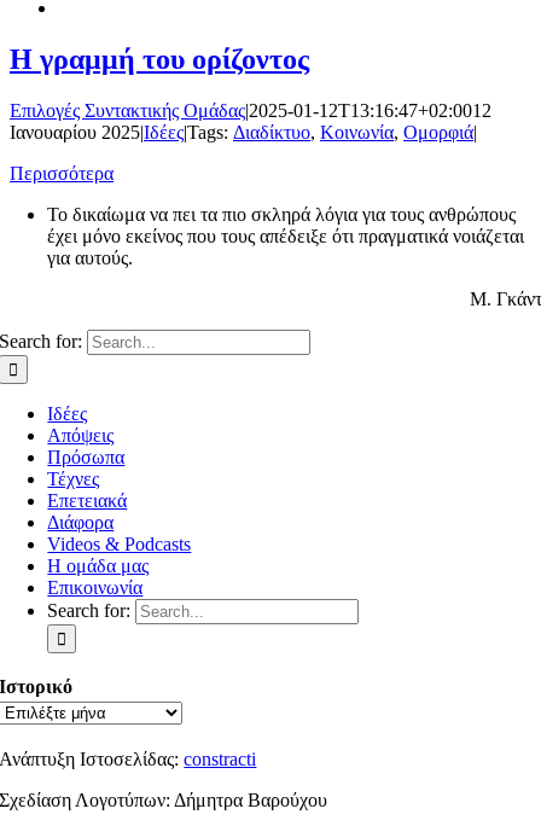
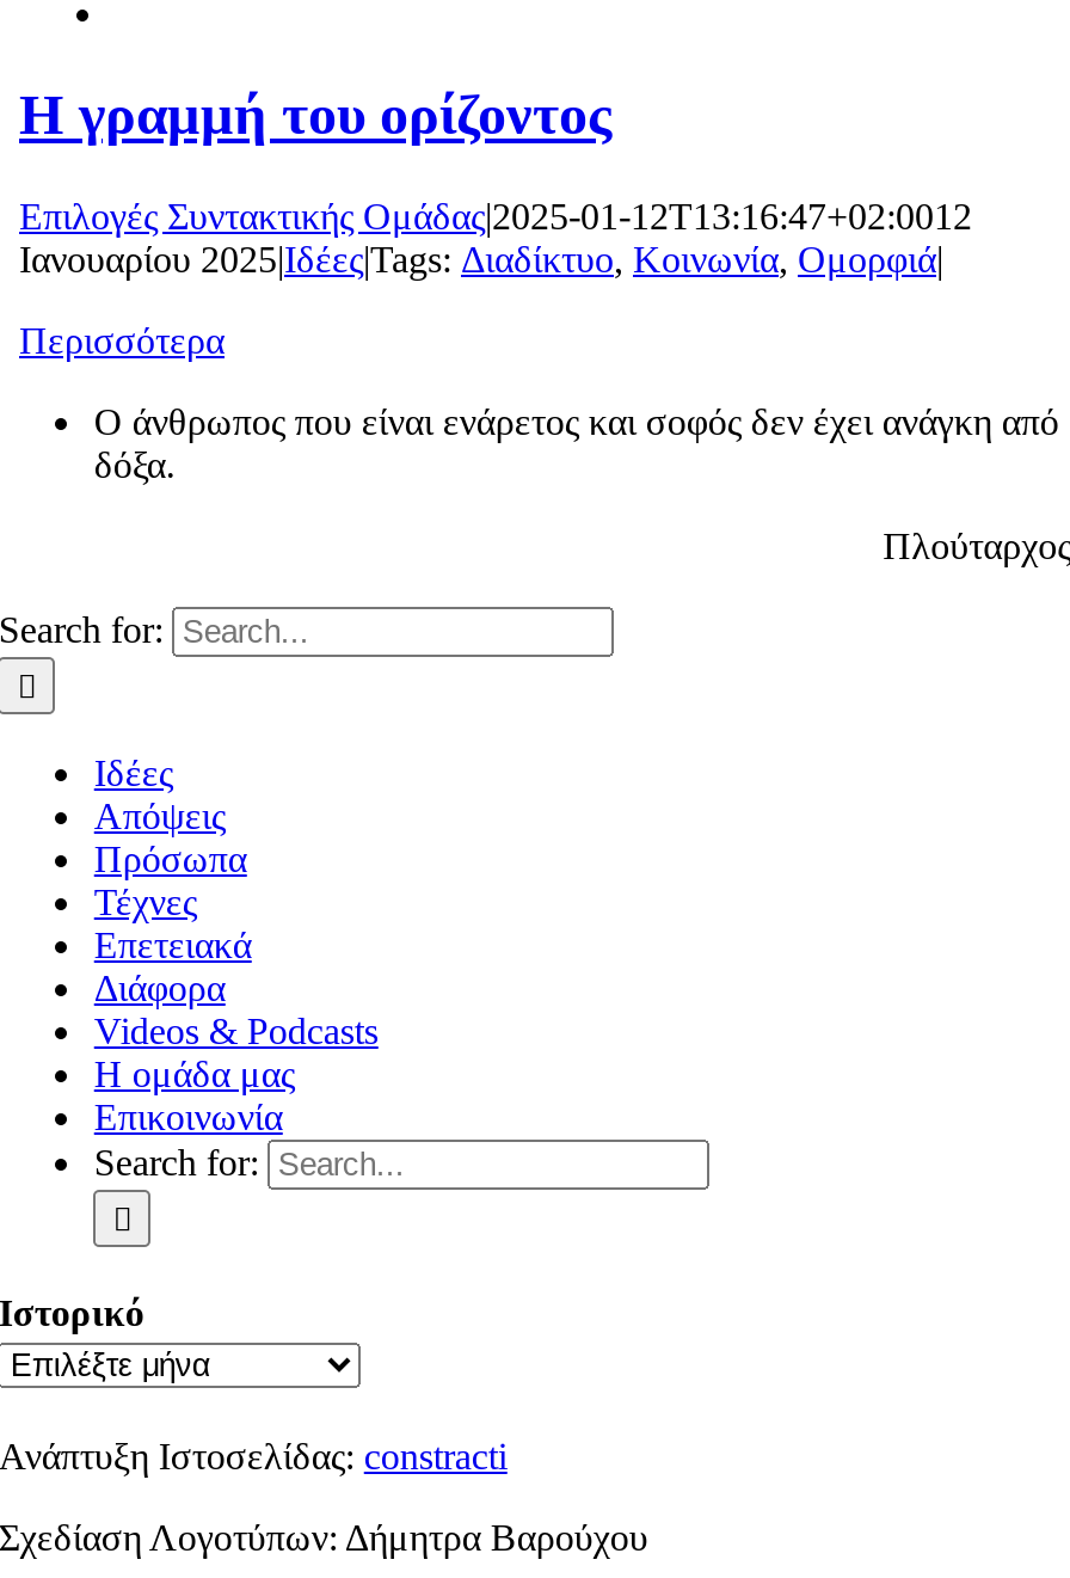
- Το δικαίωμα να πει τα πιο σκληρά λόγια για τους ανθρώπους
- έχει μόνο εκείνος που τους απέδειξε ότι πραγματικά νοιάζεται
- για αυτούς.
+ Ο άνθρωπος που είναι ενάρετος και σοφός δεν έχει ανάγκη από
+ δόξα.

- Μ. Γκάντ
+ Πλούταρχος
